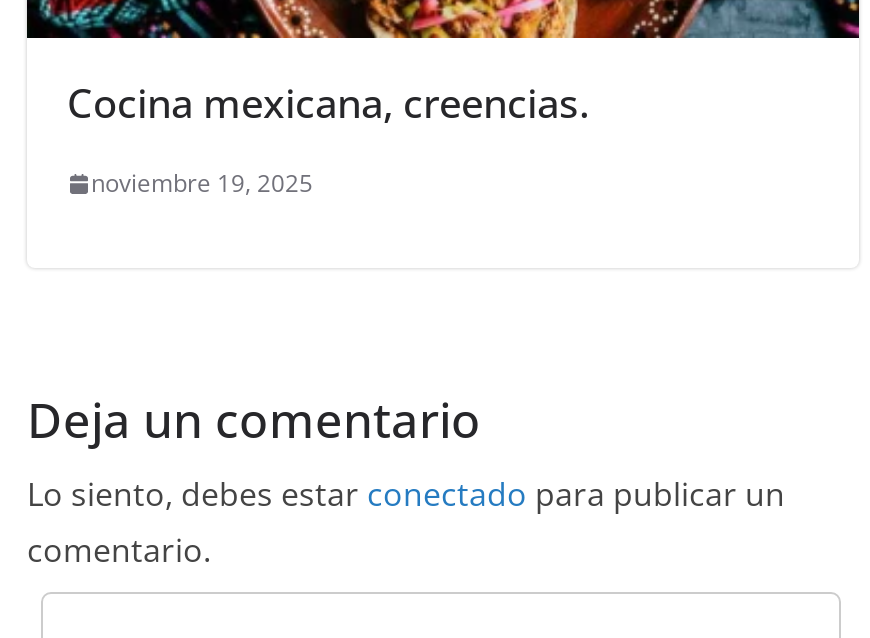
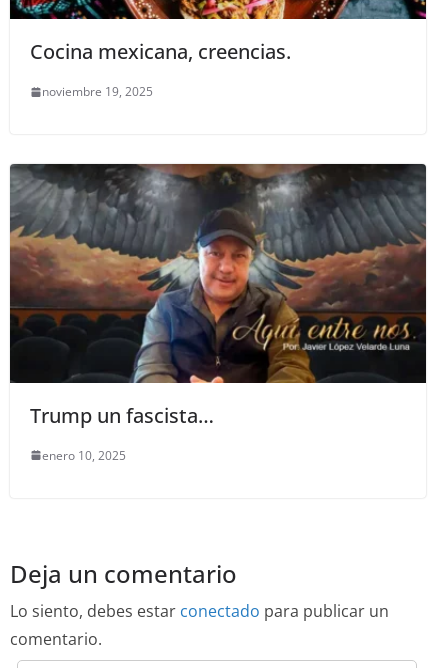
+ [image]
+ Trump un fascista…
+ enero 10, 2025
